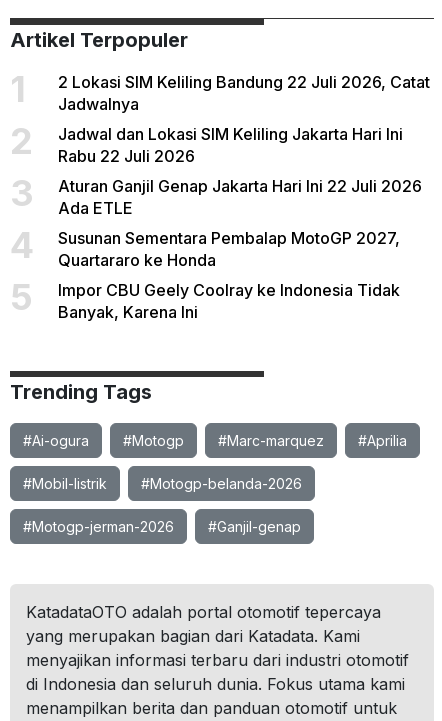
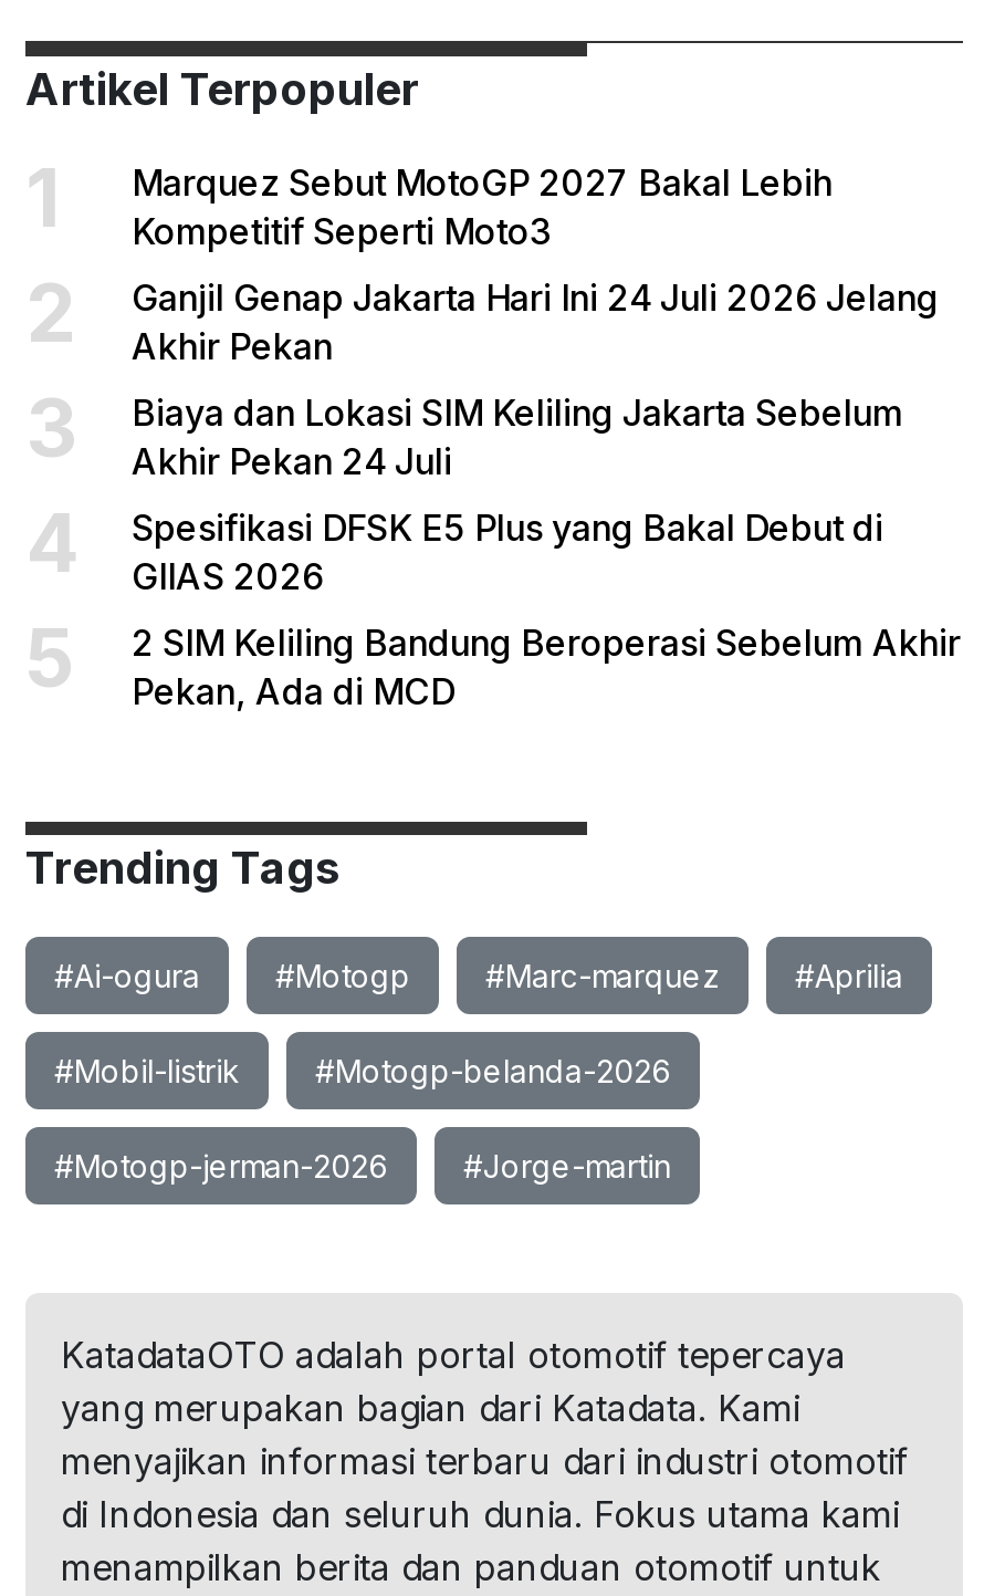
- 2 Lokasi SIM Keliling Bandung 22 Juli 2026, Catat
- Jadwalnya
+ Marquez Sebut MotoGP 2027 Bakal Lebih
+ Kompetitif Seperti Moto3

- Jadwal dan Lokasi SIM Keliling Jakarta Hari Ini
- Rabu 22 Juli 2026
+ Ganjil Genap Jakarta Hari Ini 24 Juli 2026 Jelang
+ Akhir Pekan

- Aturan Ganjil Genap Jakarta Hari Ini 22 Juli 2026
- Ada ETLE
+ Biaya dan Lokasi SIM Keliling Jakarta Sebelum
+ Akhir Pekan 24 Juli

- Susunan Sementara Pembalap MotoGP 2027,
- Quartararo ke Honda
+ Spesifikasi DFSK E5 Plus yang Bakal Debut di
+ GIIAS 2026

- Impor CBU Geely Coolray ke Indonesia Tidak
- Banyak, Karena Ini
+ 2 SIM Keliling Bandung Beroperasi Sebelum Akhir
+ Pekan, Ada di MCD

- #Ganjil-genap
+ #Jorge-martin
